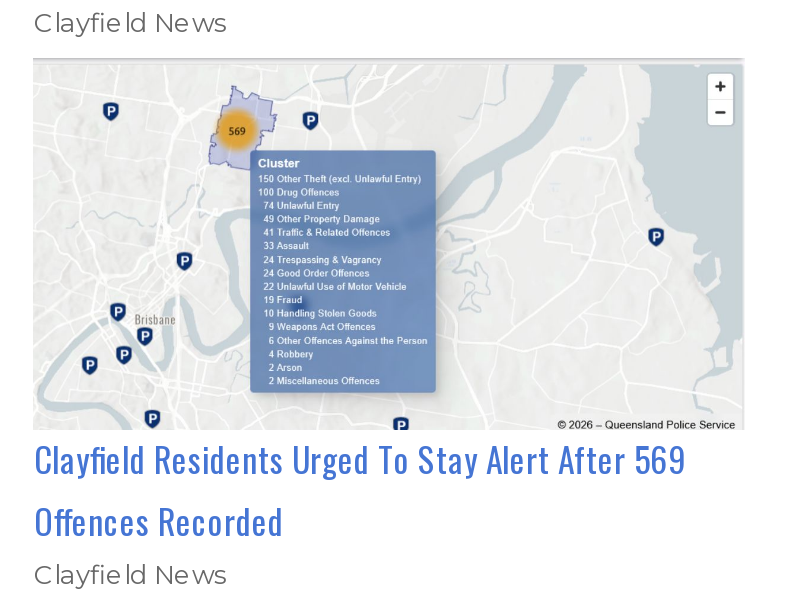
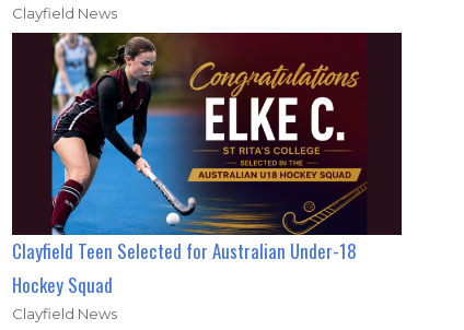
- [image]
- Clayfield Residents Urged To Stay Alert After 569
- Offences Recorded
+ [image]
+ Clayfield Teen Selected for Australian Under-18
+ Hockey Squad
